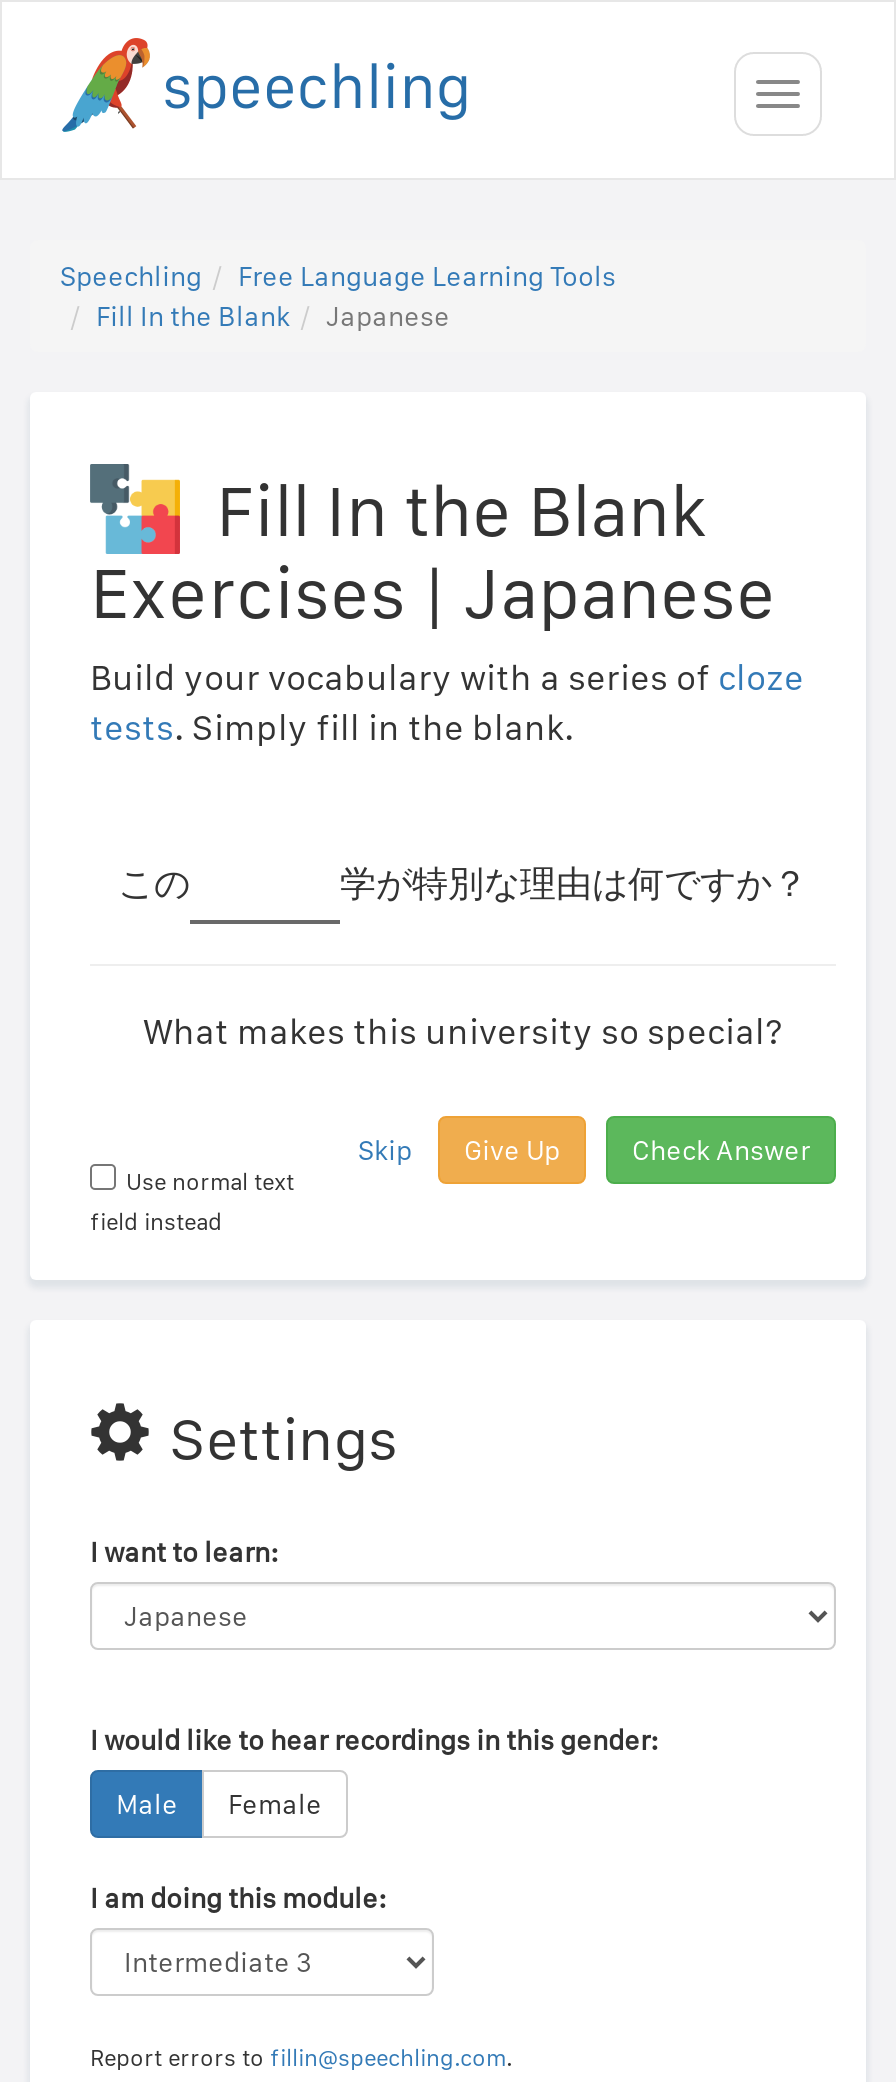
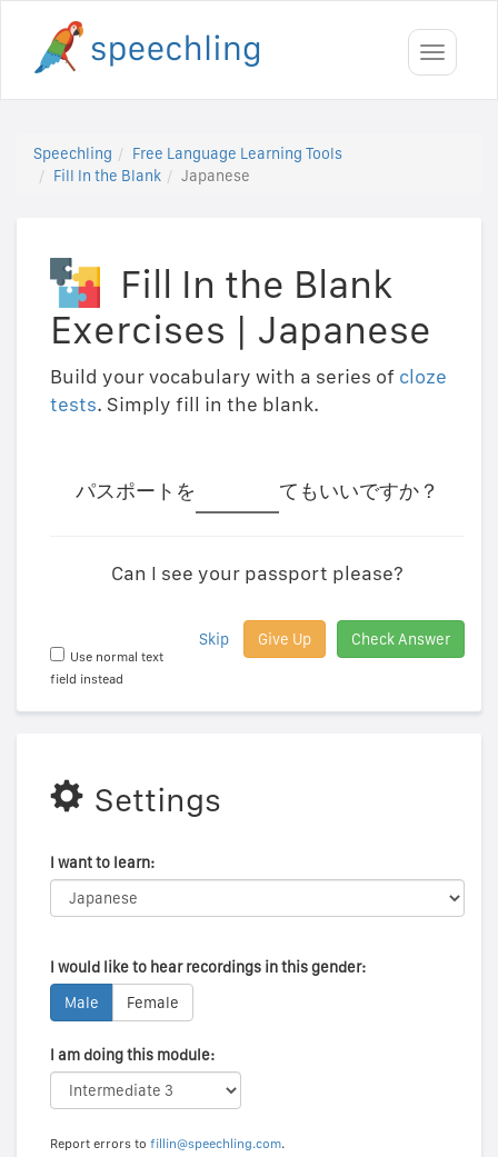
- この
- 学が特別な理由は何ですか？
+ パスポートを
+ てもいいですか？

- What makes this university so special?
+ Can I see your passport please?
